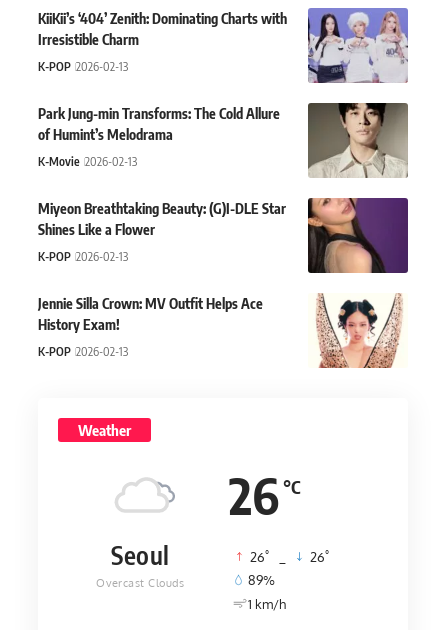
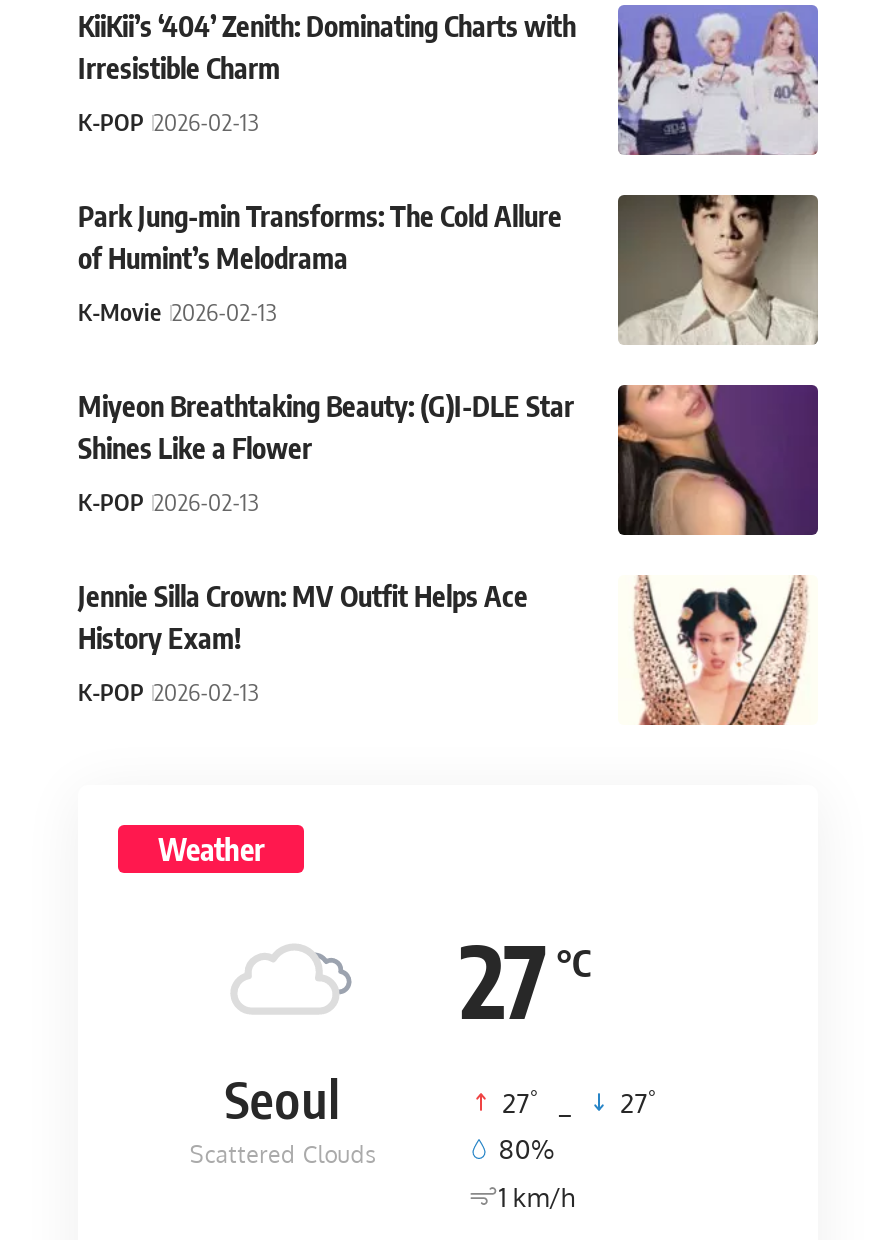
- 26 °C
+ 27 °C

- 26°
+ 27°

- 26°
+ 27°

- Overcast Clouds
+ Scattered Clouds

- 89%
+ 80%
